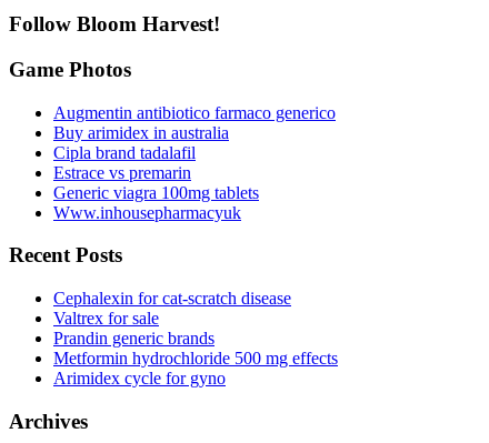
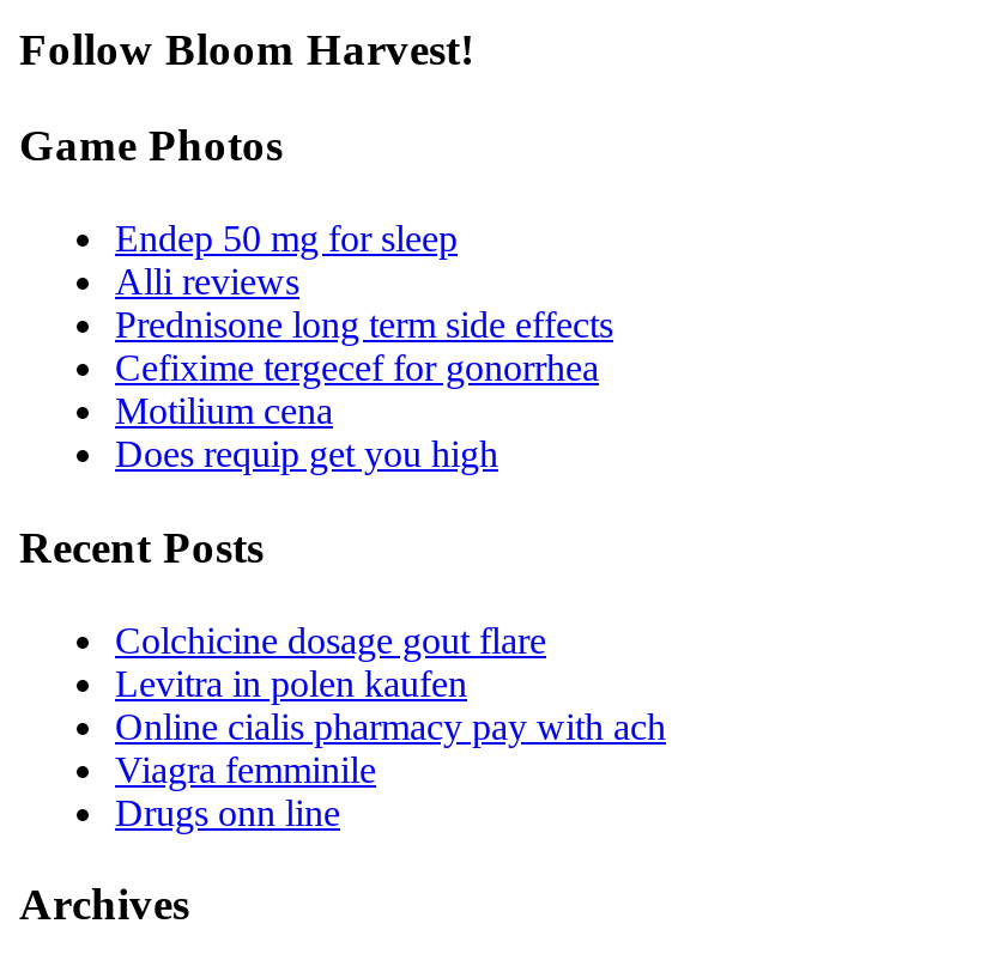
- Augmentin antibiotico farmaco generico
- Buy arimidex in australia
- Cipla brand tadalafil
- Estrace vs premarin
- Generic viagra 100mg tablets
- Www.inhousepharmacyuk
+ Endep 50 mg for sleep
+ Alli reviews
+ Prednisone long term side effects
+ Cefixime tergecef for gonorrhea
+ Motilium cena
+ Does requip get you high

- Cephalexin for cat-scratch disease
- Valtrex for sale
- Prandin generic brands
- Metformin hydrochloride 500 mg effects
- Arimidex cycle for gyno
+ Colchicine dosage gout flare
+ Levitra in polen kaufen
+ Online cialis pharmacy pay with ach
+ Viagra femminile
+ Drugs onn line
